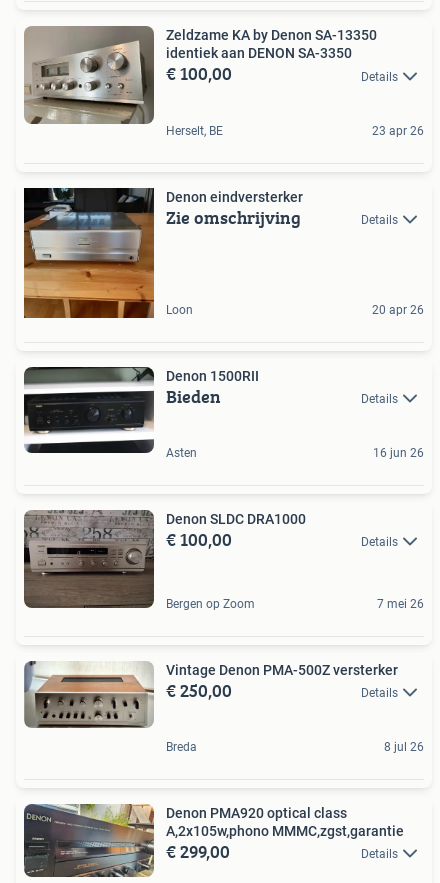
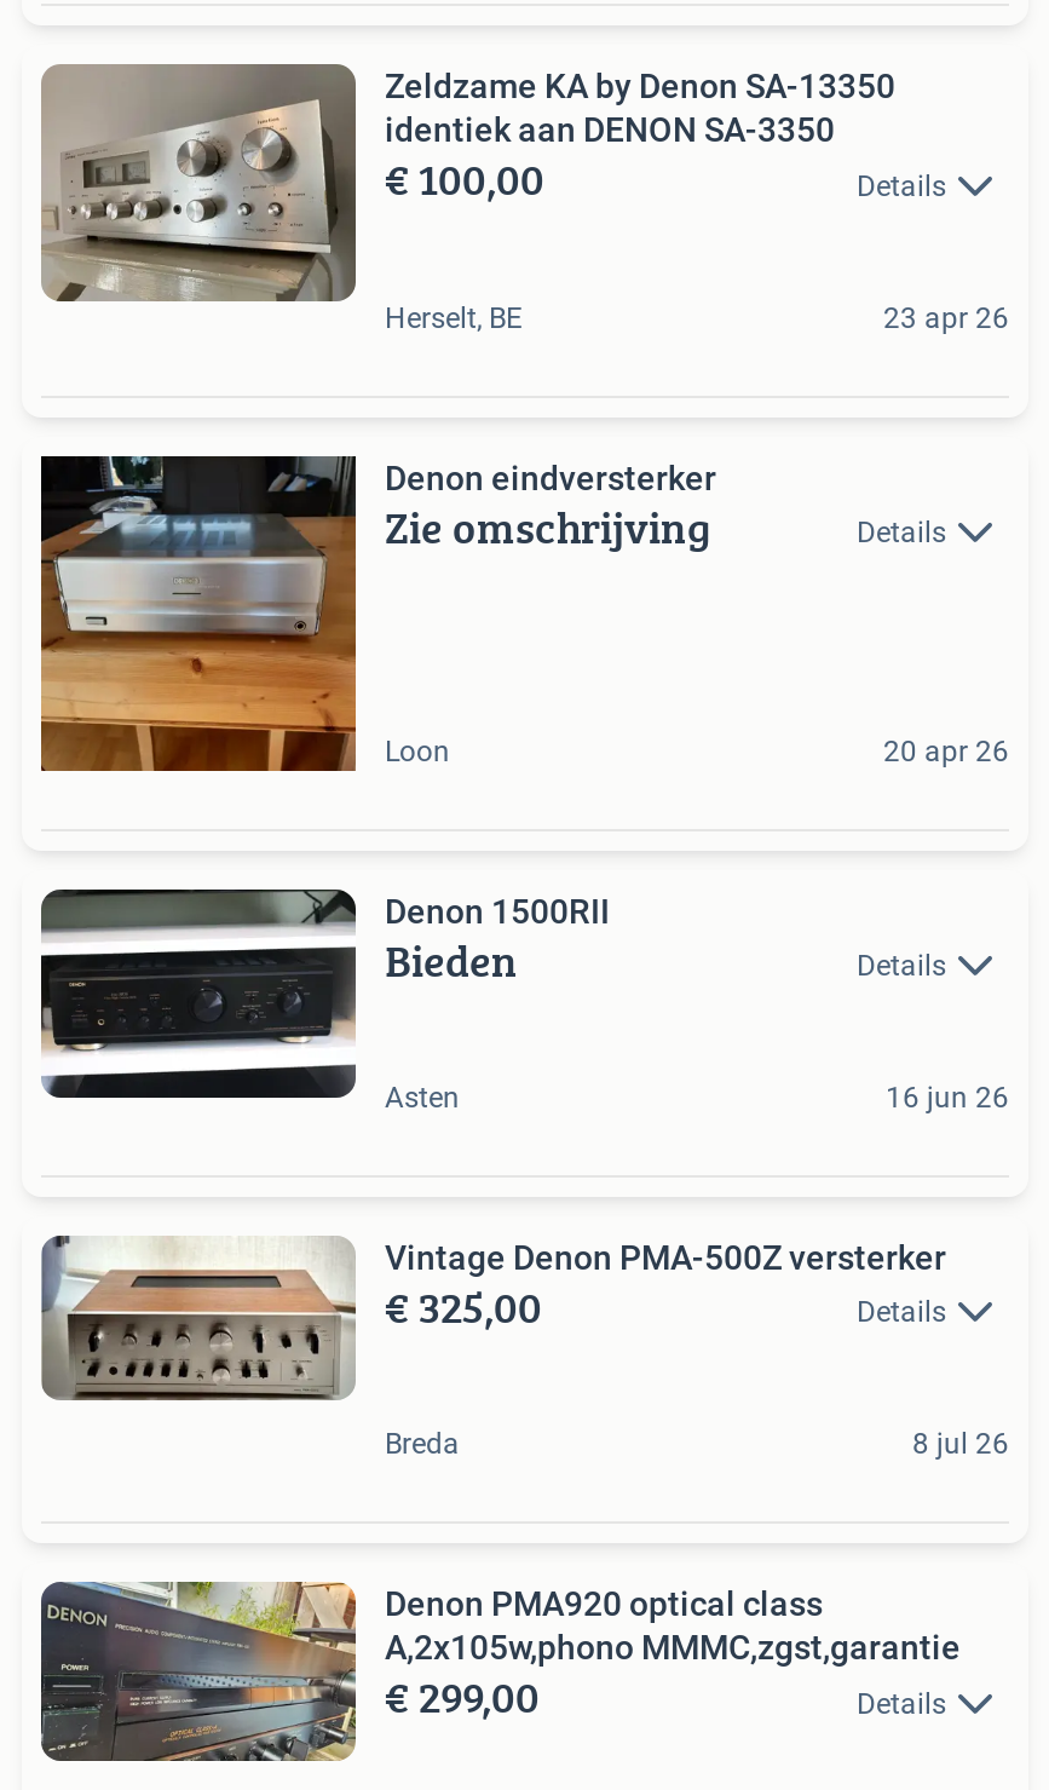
- [image]
- Denon SLDC DRA1000
- € 100,00
- Details

- Bergen op Zoom
- 7 mei 26

- € 250,00
+ € 325,00
